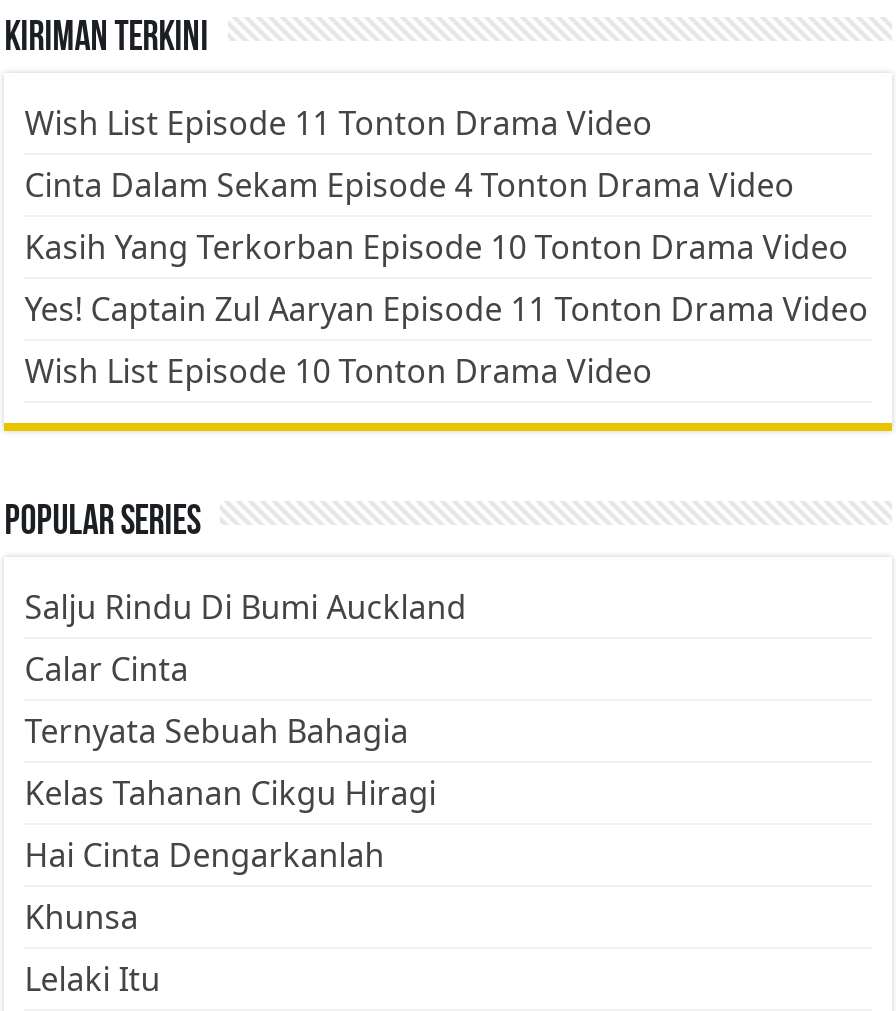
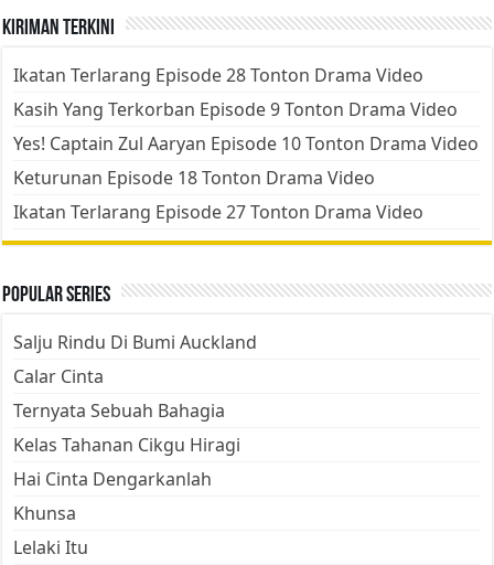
- Wish List Episode 11 Tonton Drama Video
- Cinta Dalam Sekam Episode 4 Tonton Drama Video
- Kasih Yang Terkorban Episode 10 Tonton Drama Video
- Yes! Captain Zul Aaryan Episode 11 Tonton Drama Video
- Wish List Episode 10 Tonton Drama Video
+ Ikatan Terlarang Episode 28 Tonton Drama Video
+ Kasih Yang Terkorban Episode 9 Tonton Drama Video
+ Yes! Captain Zul Aaryan Episode 10 Tonton Drama Video
+ Keturunan Episode 18 Tonton Drama Video
+ Ikatan Terlarang Episode 27 Tonton Drama Video
